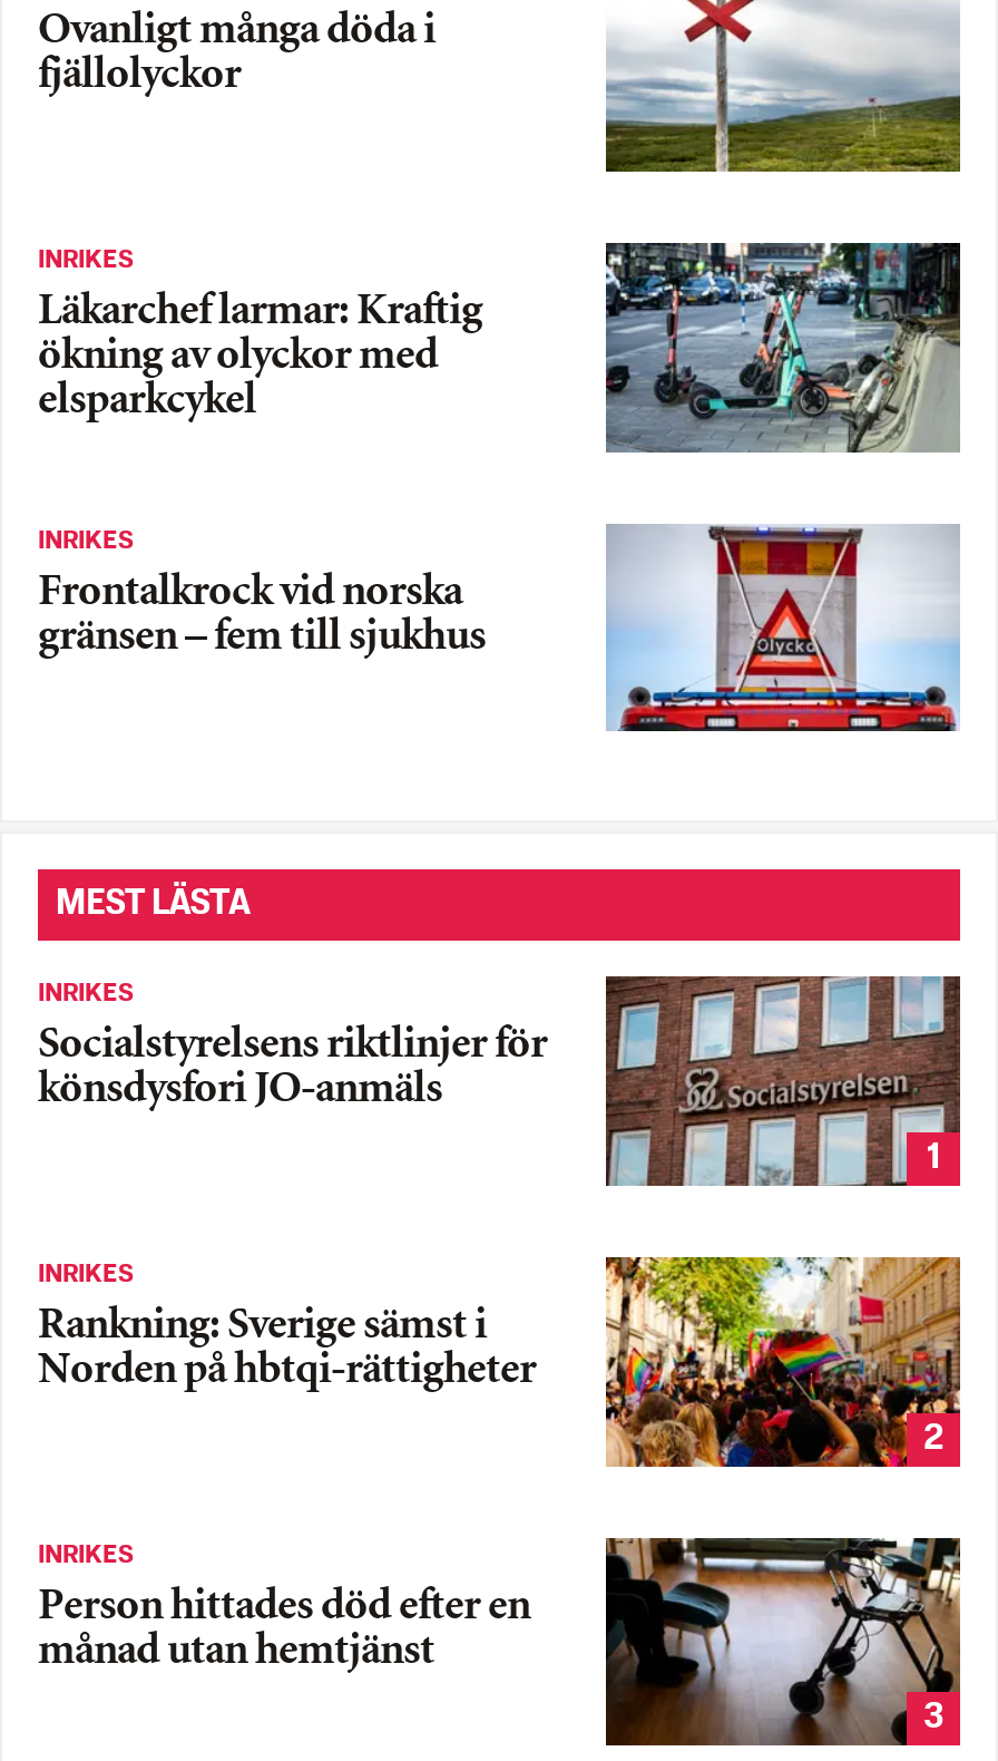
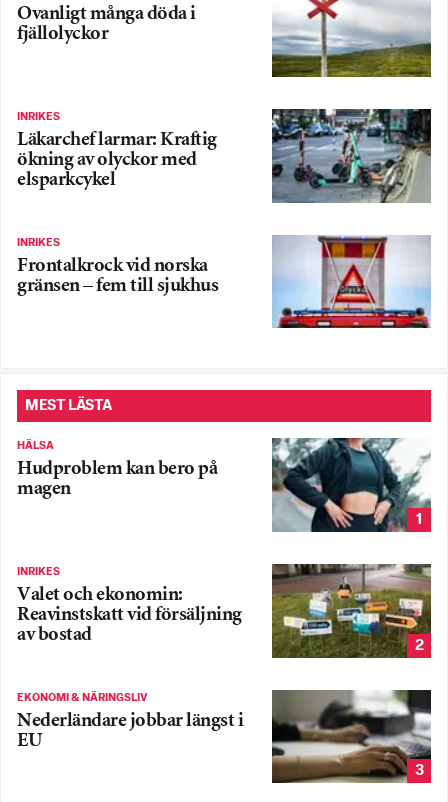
- INRIKES
- Socialstyrelsens riktlinjer för
- könsdysfori JO-anmäls
+ HÄLSA
+ Hudproblem kan bero på
+ magen

- [image]
+ [image]

- [image]
- Rankning: Sverige sämst i
- Norden på hbtqi-rättigheter
+ [image]
+ Valet och ekonomin:
+ Reavinstskatt vid försäljning
+ av bostad

- [image]
- INRIKES
- Person hittades död efter en
- månad utan hemtjänst
+ [image]
+ EKONOMI & NÄRINGSLIV
+ Nederländare jobbar längst i
+ EU
